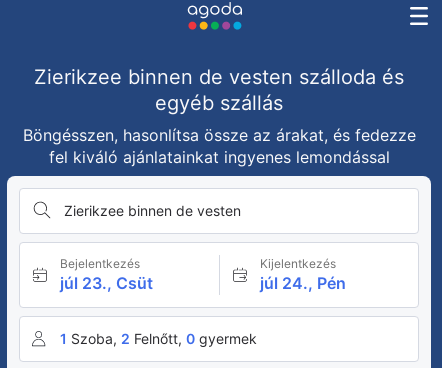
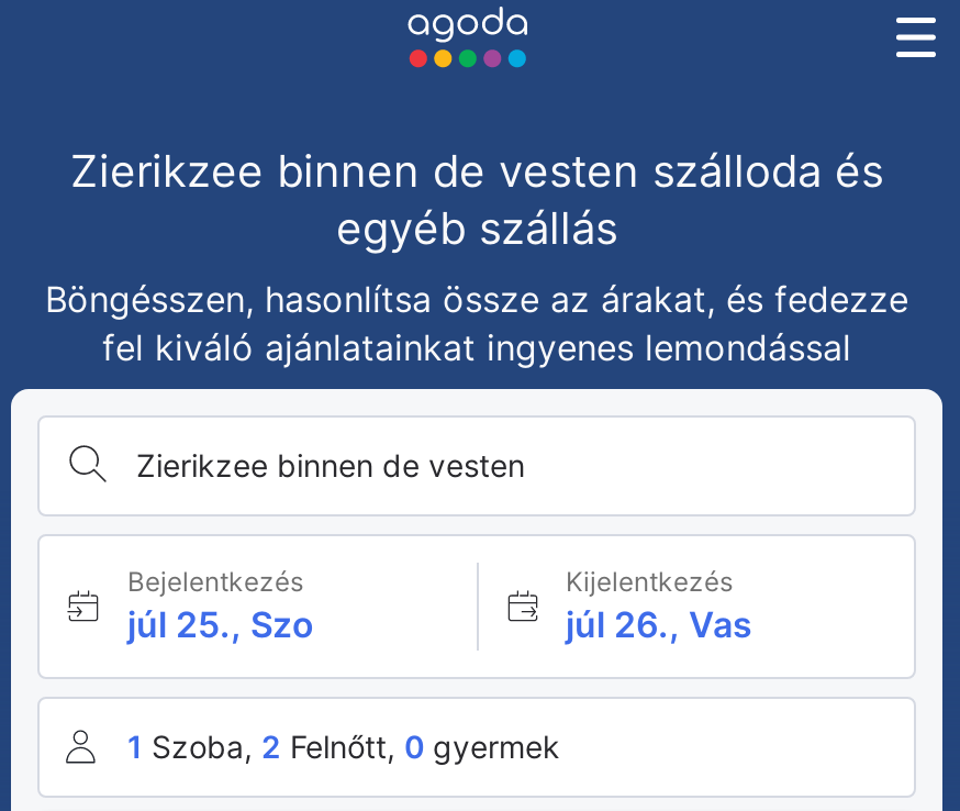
- júl 23., Csüt
+ júl 25., Szo

- júl 24., Pén
+ júl 26., Vas
